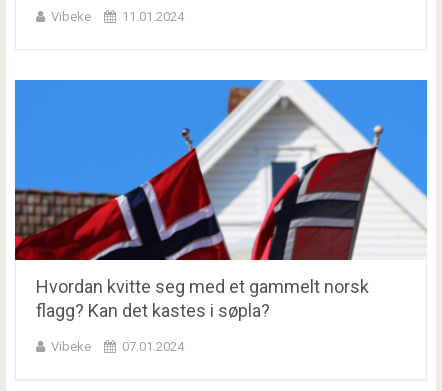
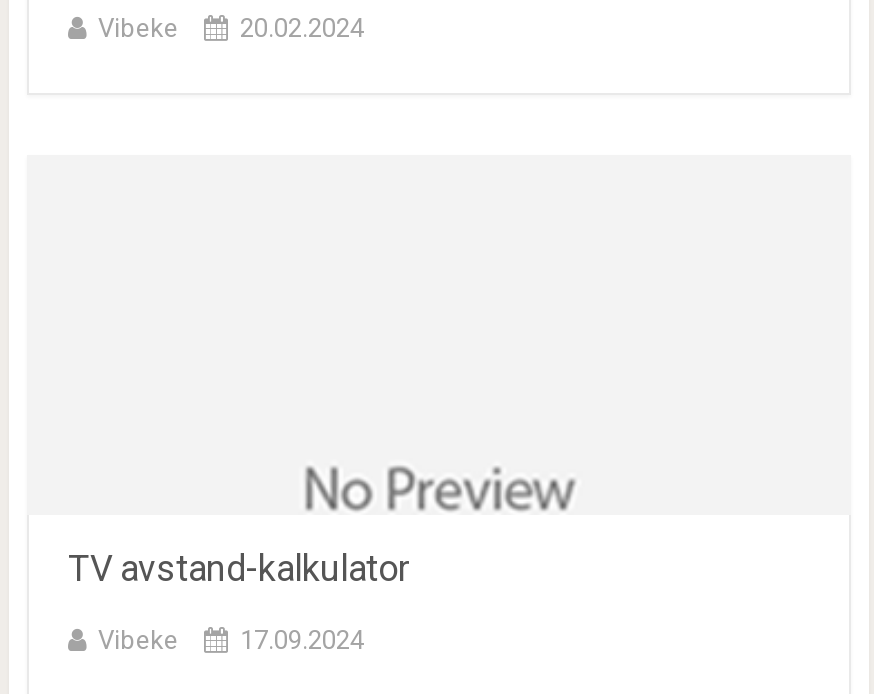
- 11.01.2024
+ 20.02.2024

- [image]

- Hvordan kvitte seg med et gammelt norsk
- flagg? Kan det kastes i søpla?
+ TV avstand-kalkulator

- 07.01.2024
+ 17.09.2024
